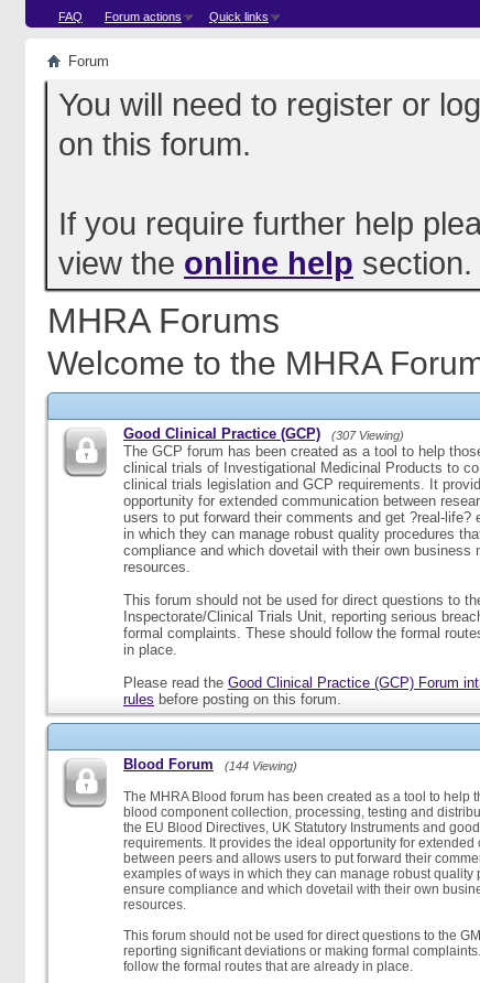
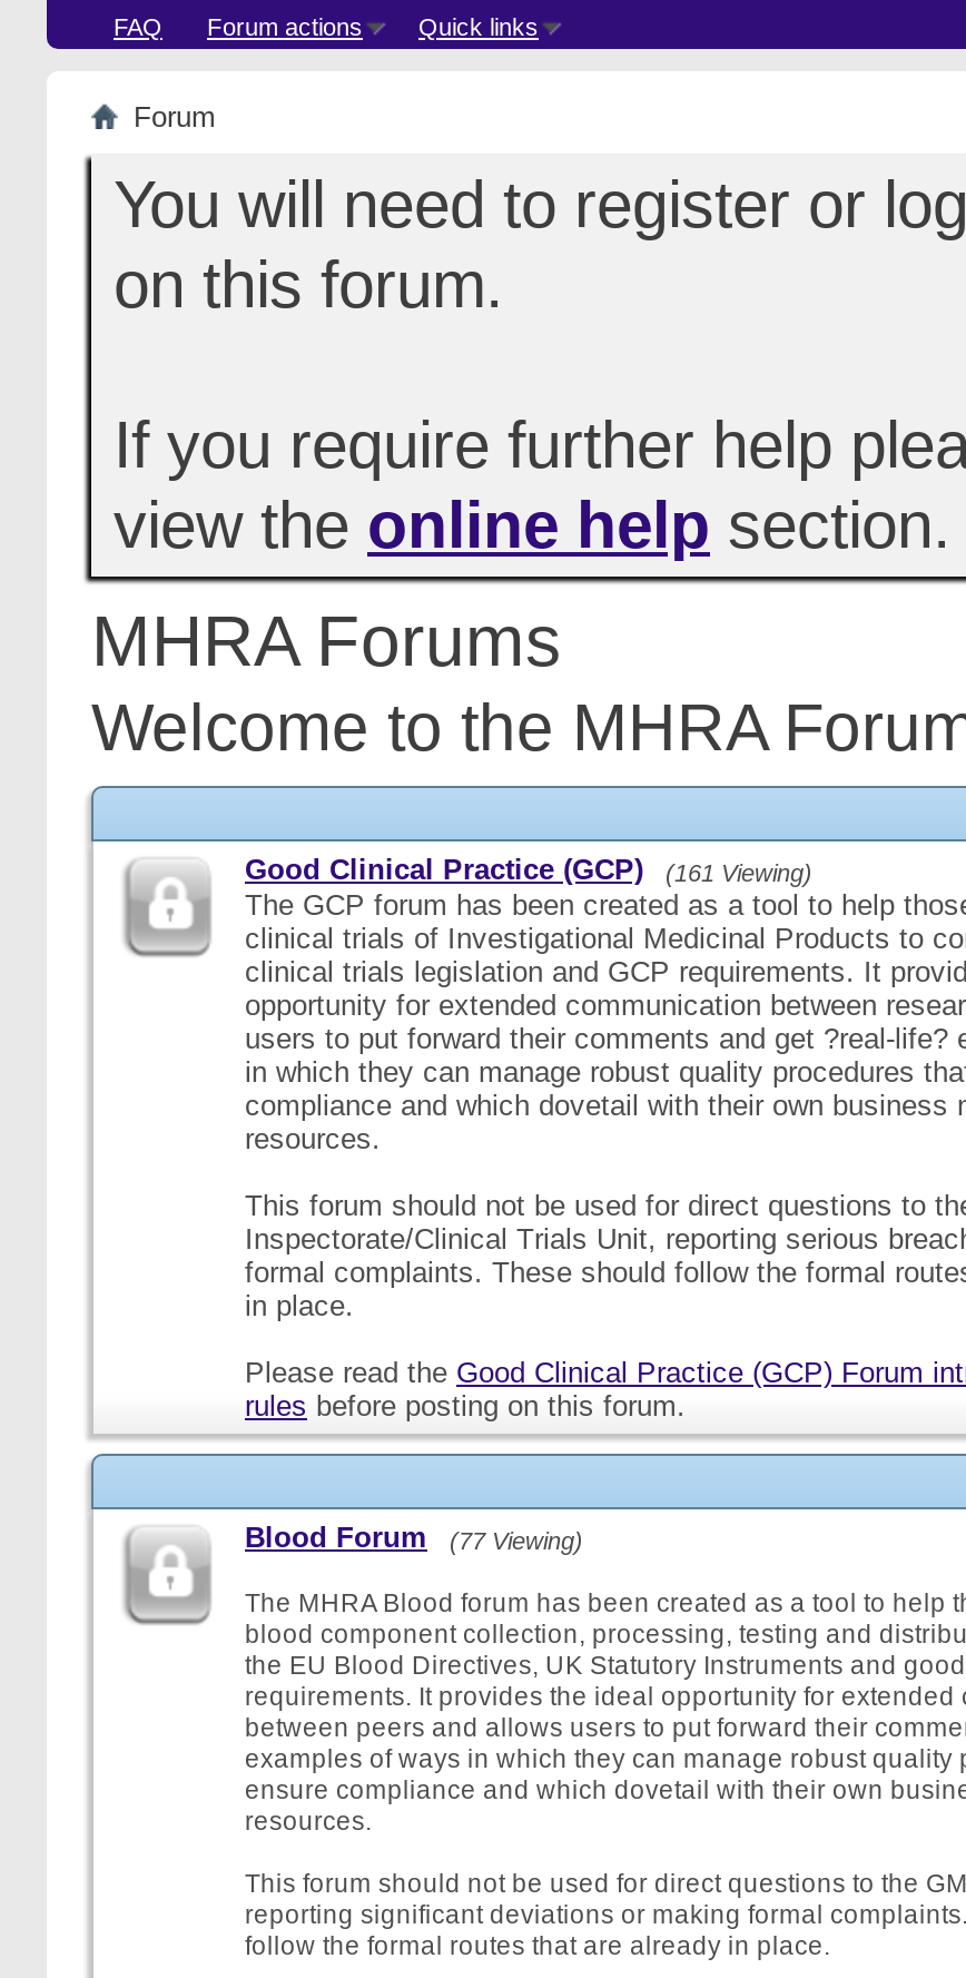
- Good Clinical Practice (GCP) (307 Viewing)
+ Good Clinical Practice (GCP) (161 Viewing)

- Blood Forum (144 Viewing)
+ Blood Forum (77 Viewing)
